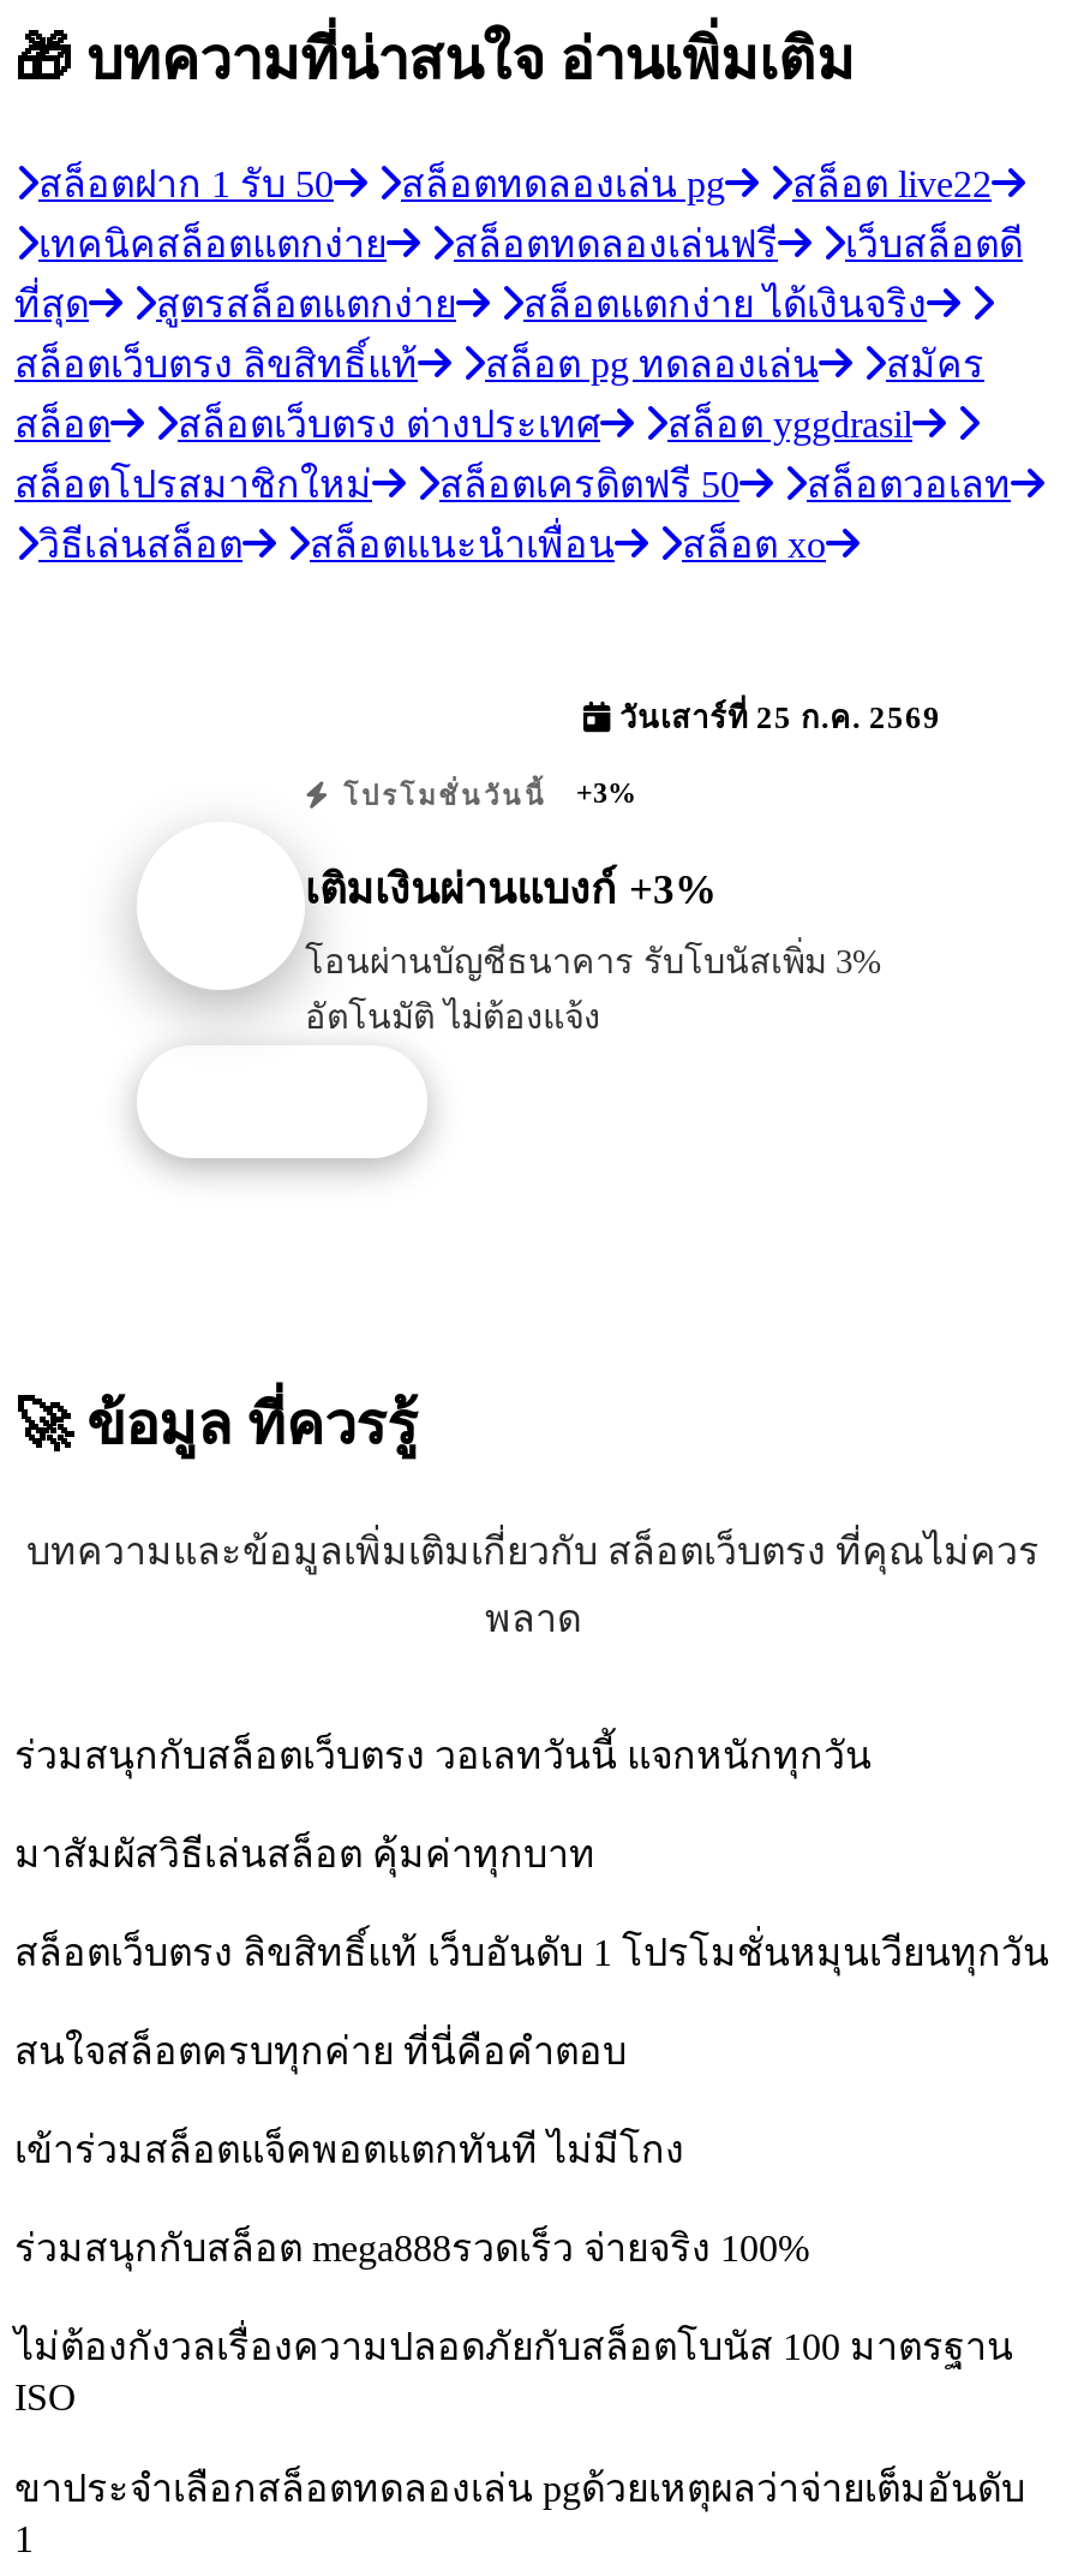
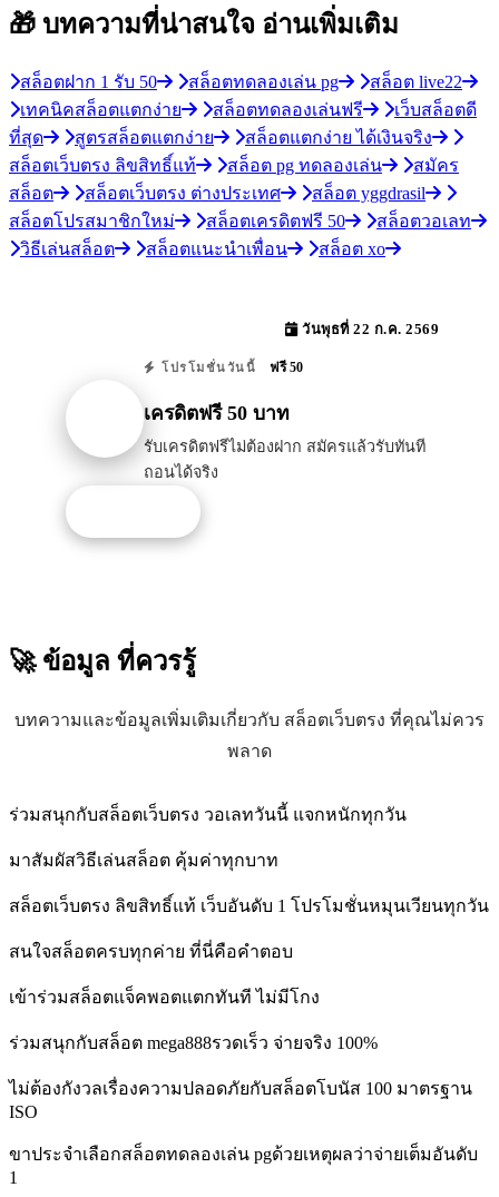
- วันเสาร์ที่ 25 ก.ค. 2569
+ วันพุธที่ 22 ก.ค. 2569

- โปรโมชั่นวันนี้ +3%
+ โปรโมชั่นวันนี้ ฟรี 50

- เติมเงินผ่านแบงก์ +3%
+ เครดิตฟรี 50 บาท

- โอนผ่านบัญชีธนาคาร รับโบนัสเพิ่ม 3%
- อัตโนมัติ ไม่ต้องแจ้ง
+ รับเครดิตฟรีไม่ต้องฝาก สมัครแล้วรับทันที
+ ถอนได้จริง
